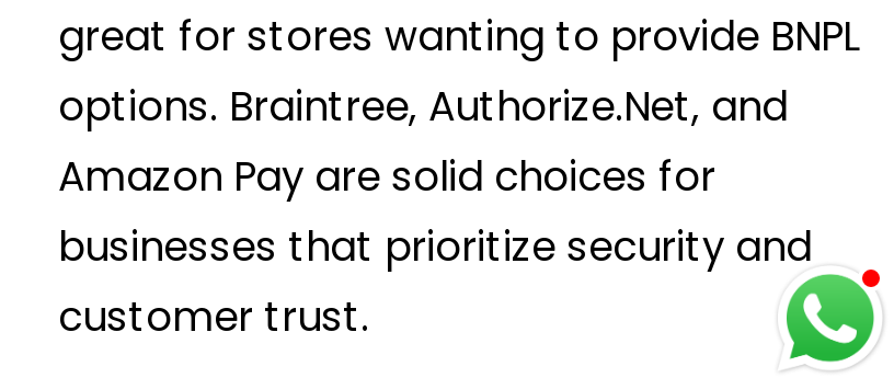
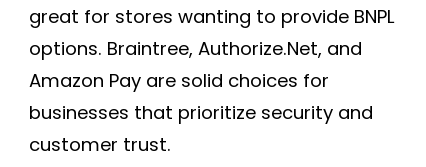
- [image]
